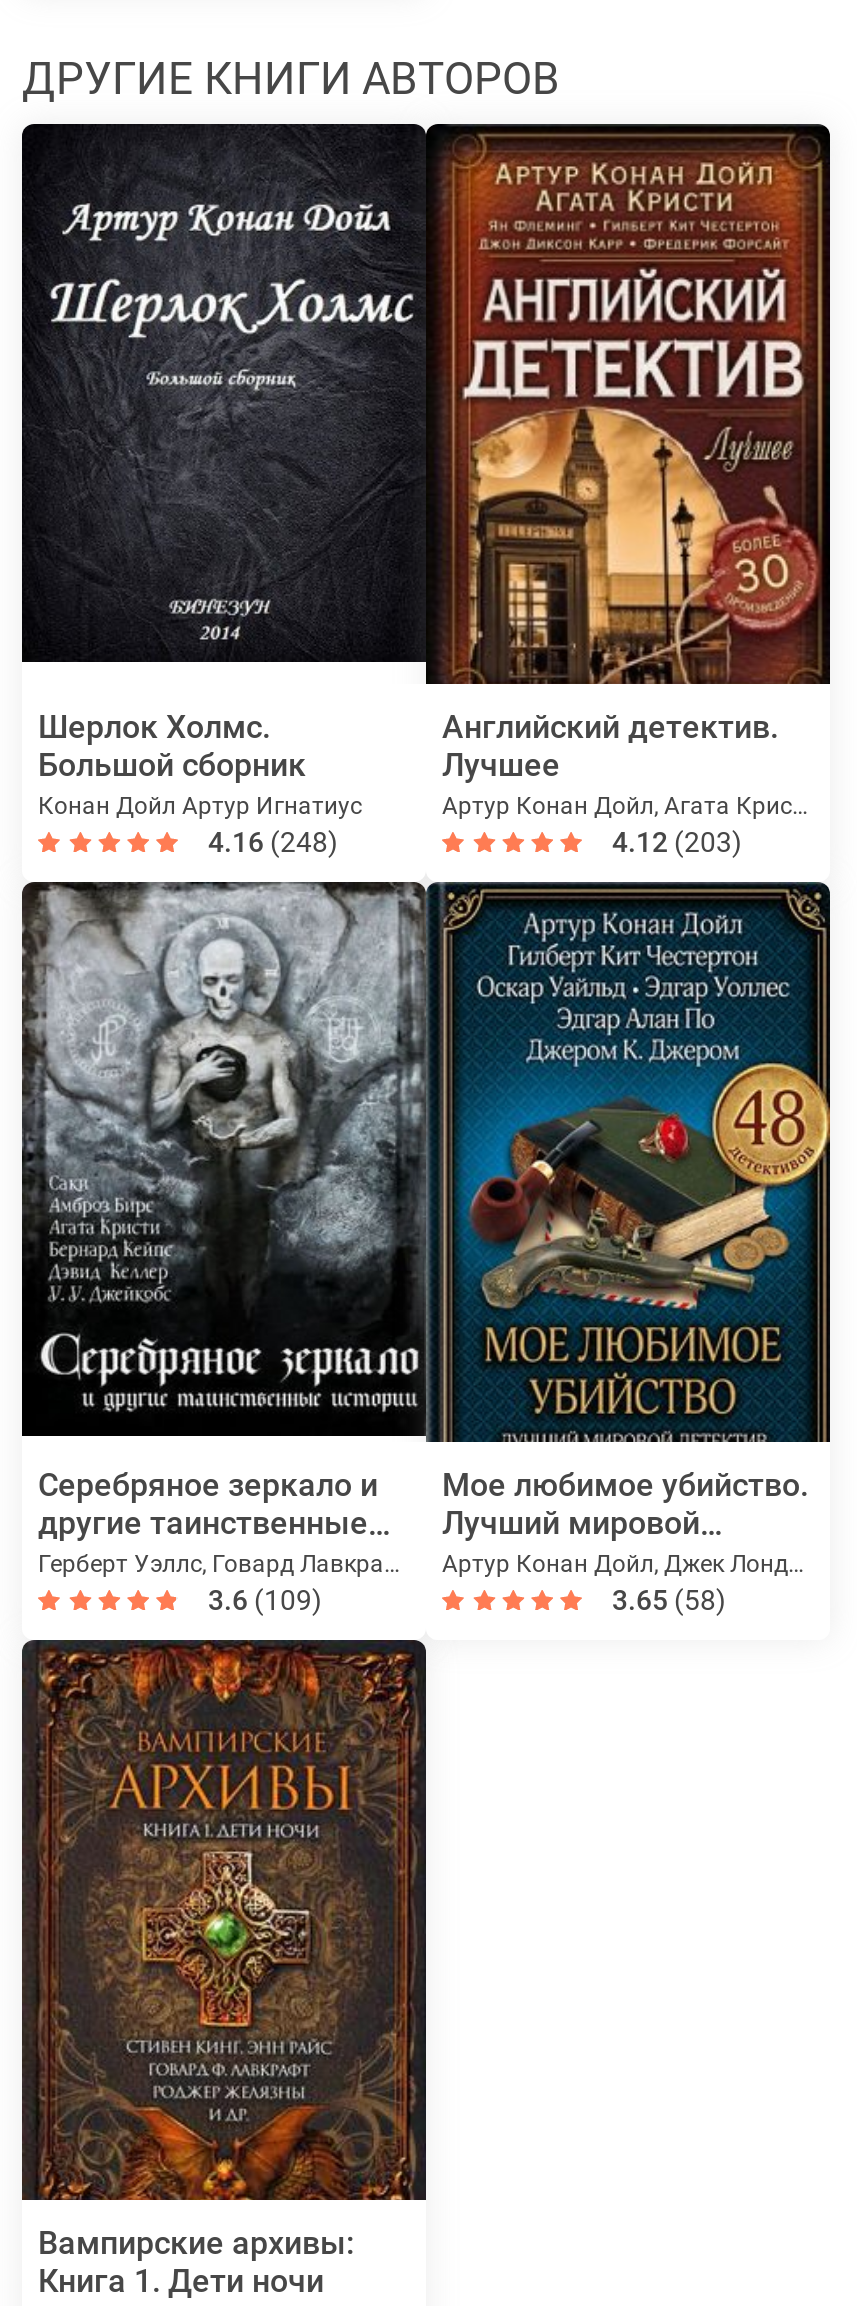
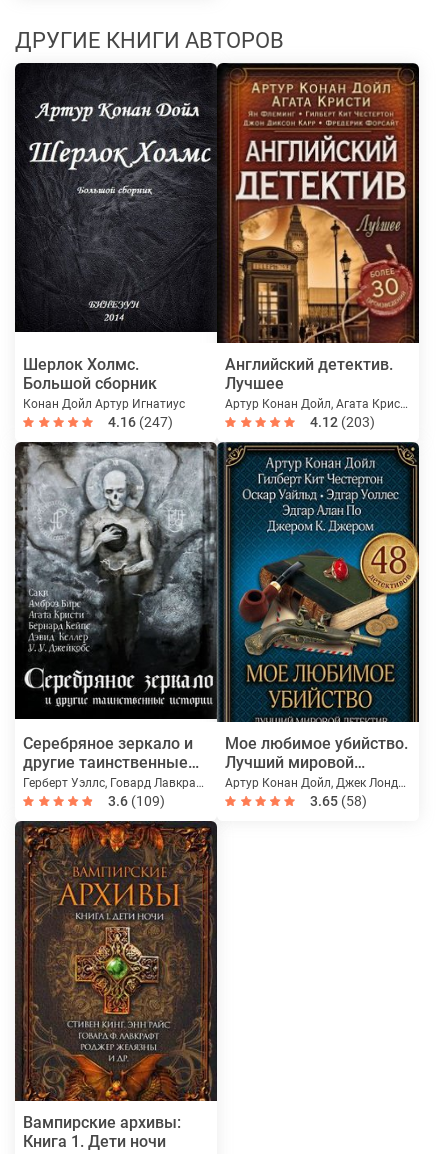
- 4.16 (248)
+ 4.16 (247)
